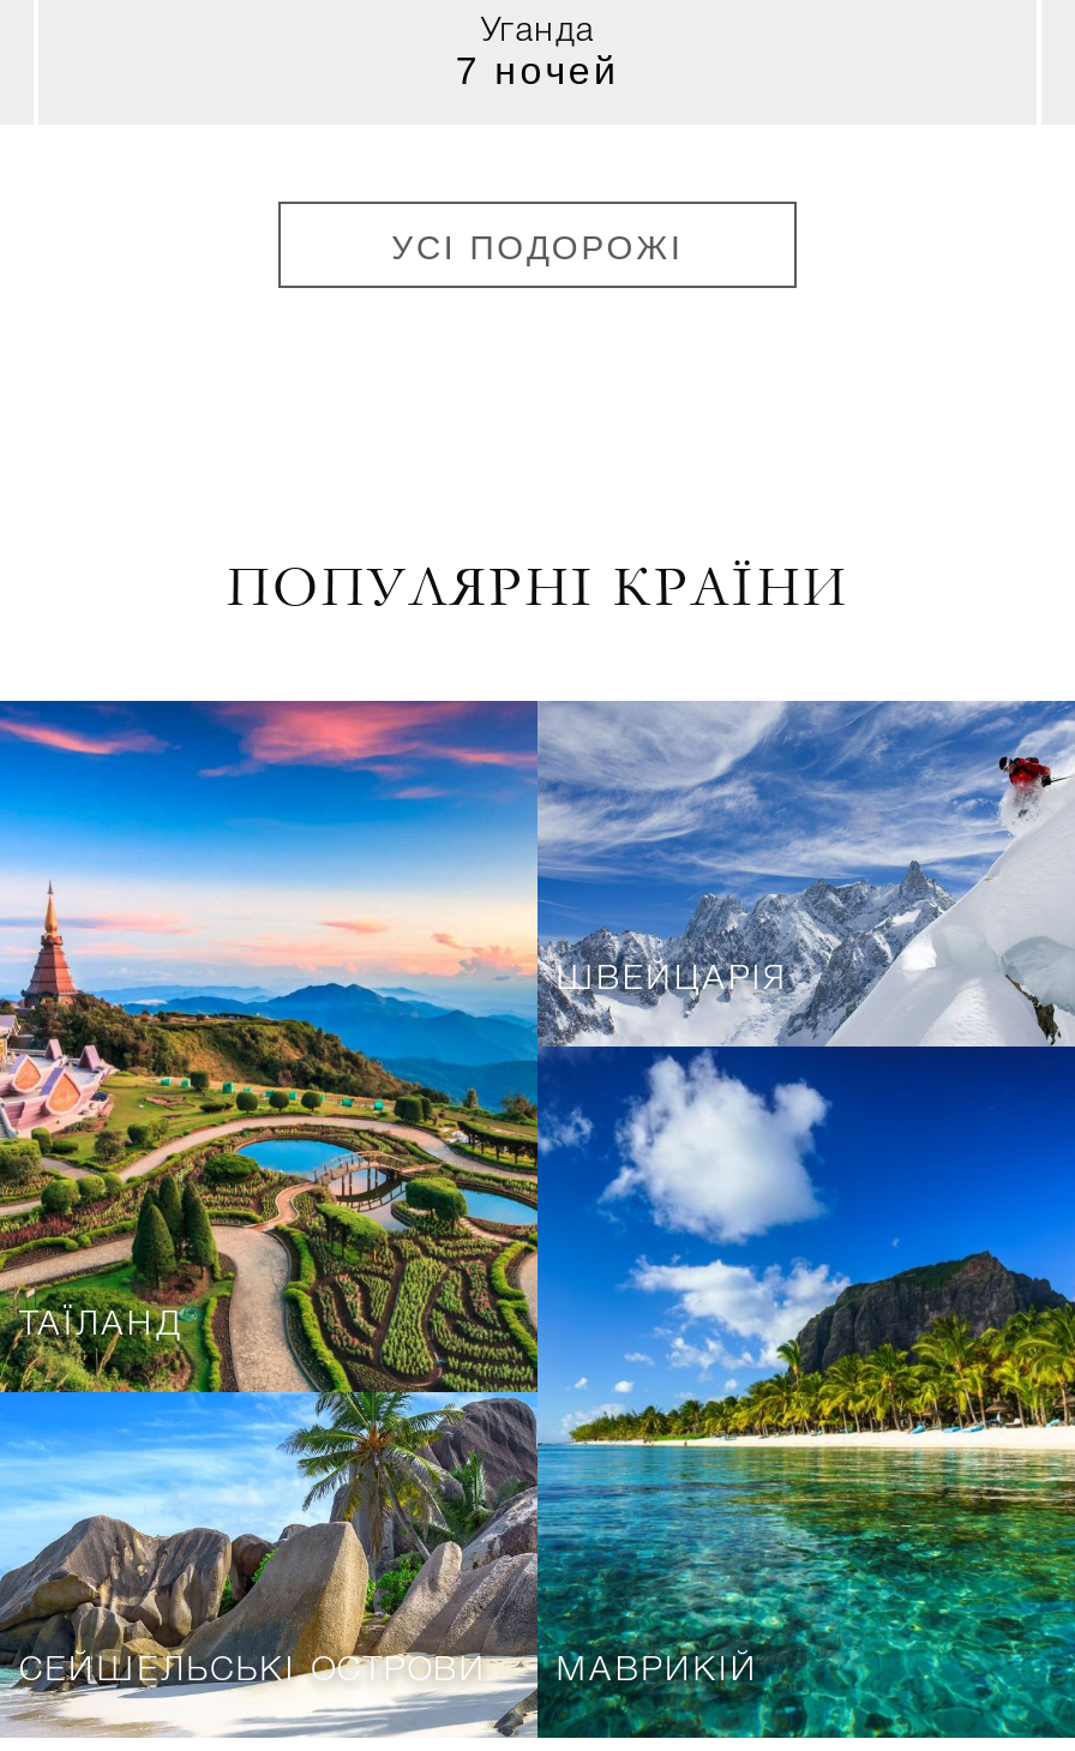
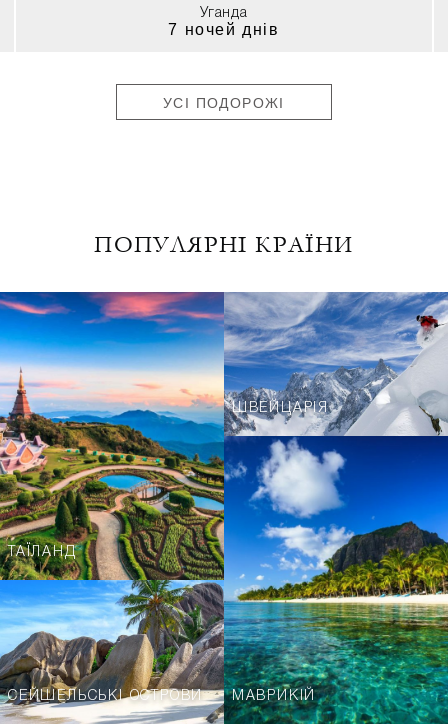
- 7 ночей
+ 7 ночей днів
